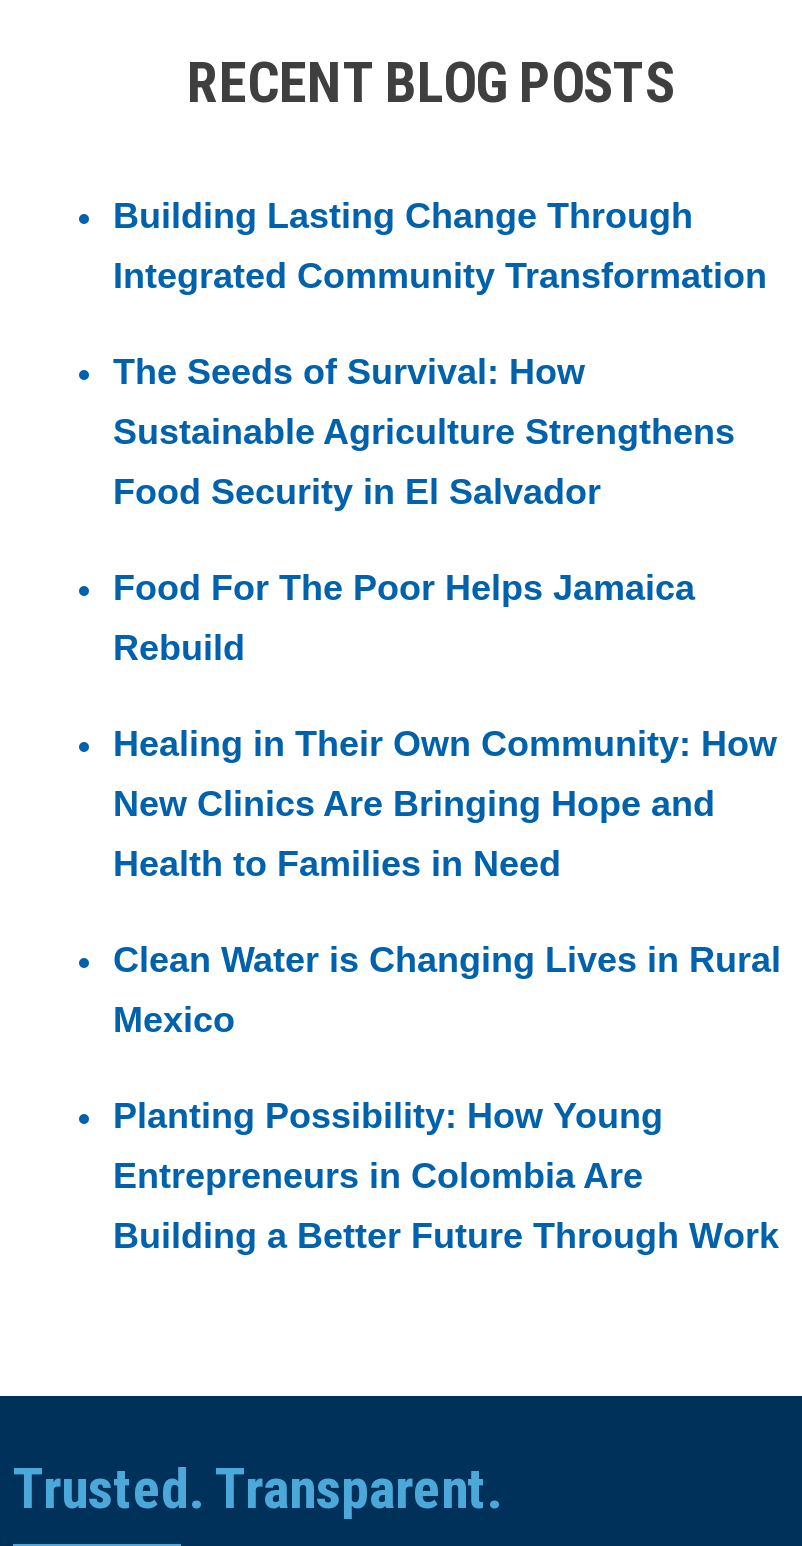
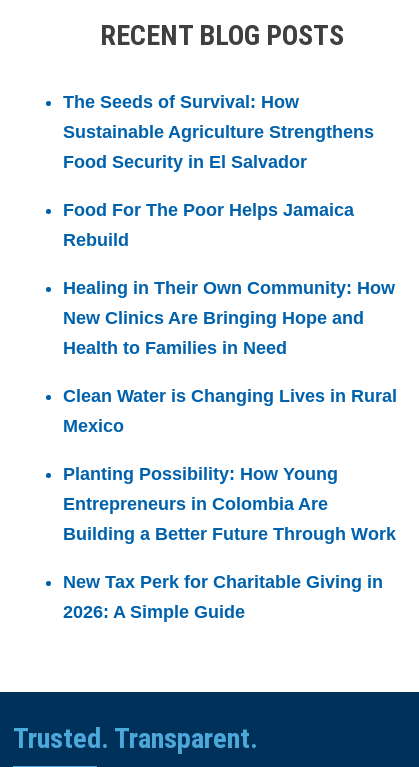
- Building Lasting Change Through
- Integrated Community Transformation

moved up: The Seeds of Survival: How | Sustainable Agriculture Strengthens | Food Security in El Salvador | ... | Entrepreneurs in Colombia Are | Building a Better Future Through Work

+ New Tax Perk for Charitable Giving in
+ 2026: A Simple Guide
